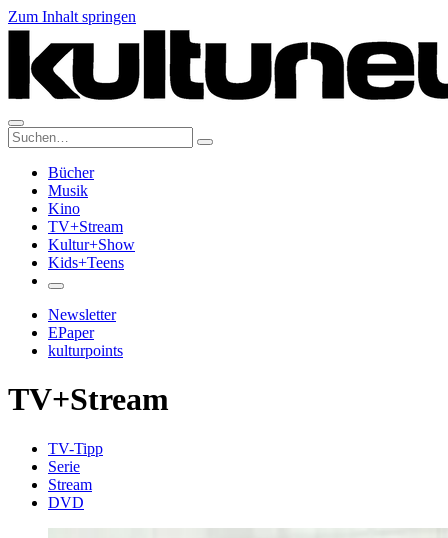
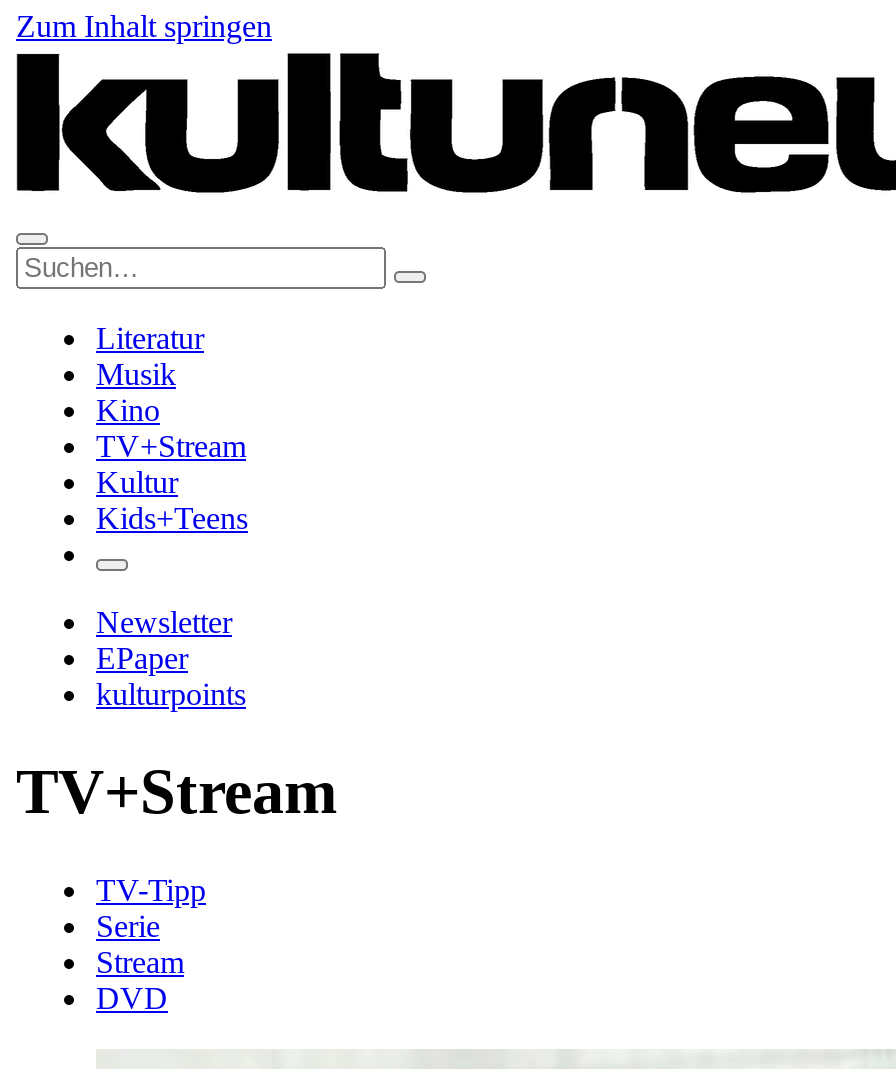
- Bücher
+ Literatur

- Kultur+Show
+ Kultur
